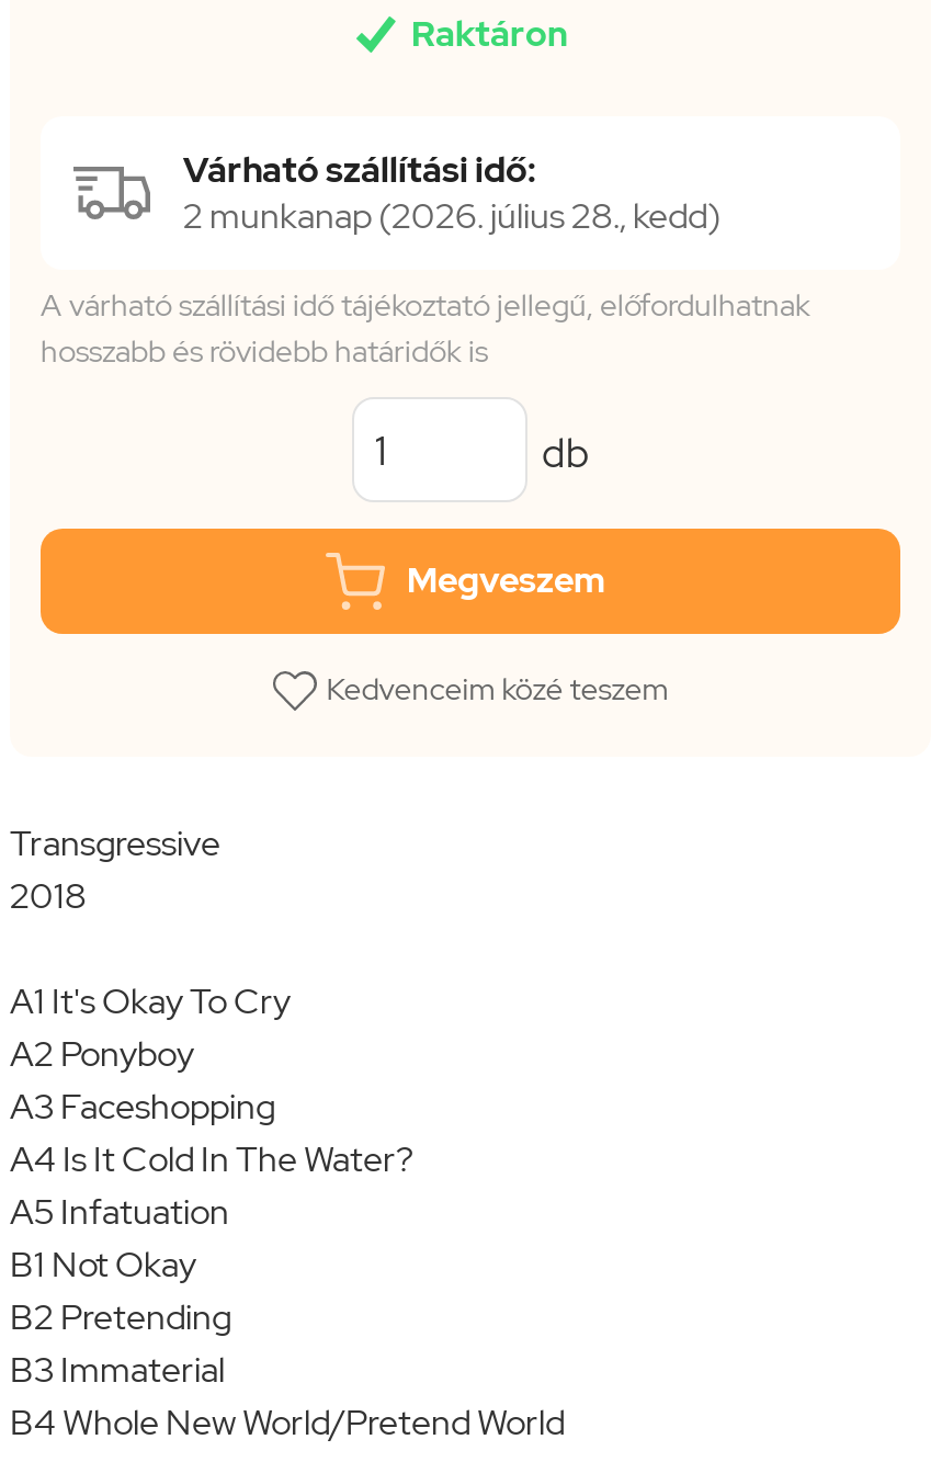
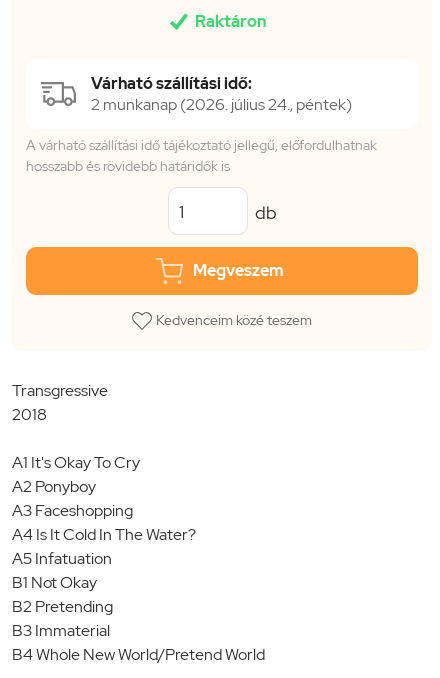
- 2 munkanap (2026. július 28., kedd)
+ 2 munkanap (2026. július 24., péntek)
